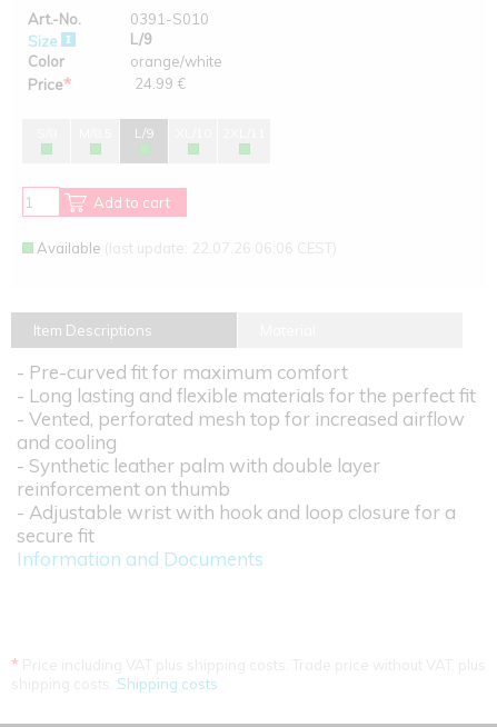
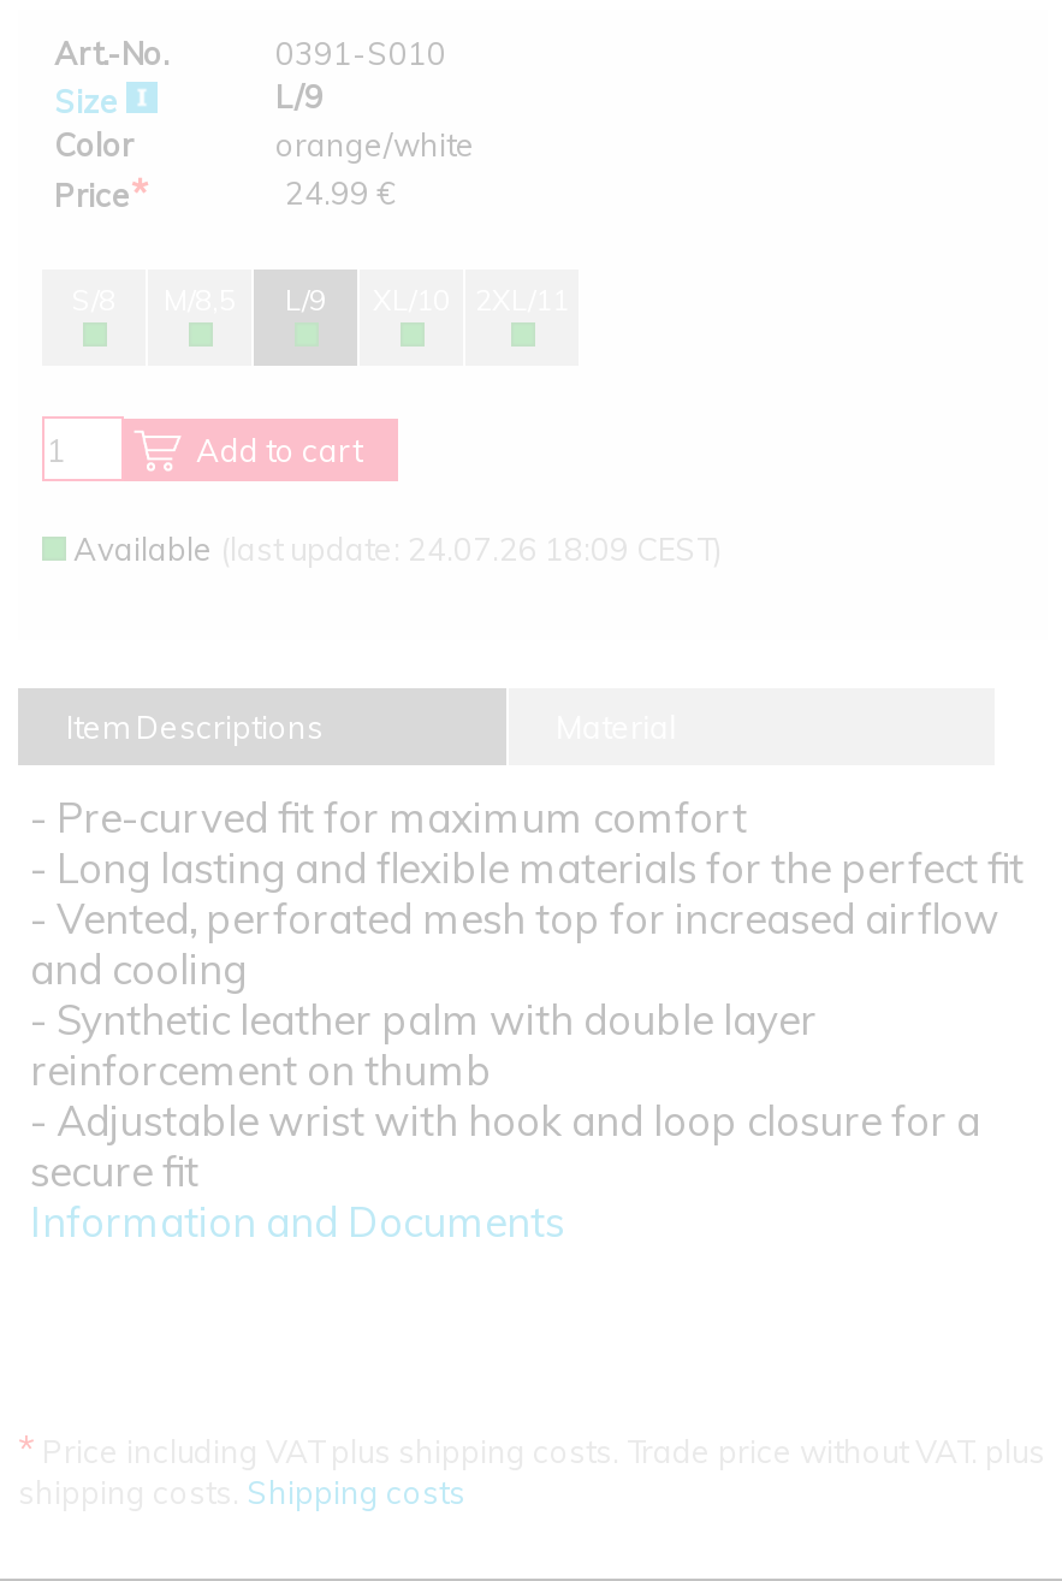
- Available (last update: 22.07.26 06:06 CEST)
+ Available (last update: 24.07.26 18:09 CEST)
